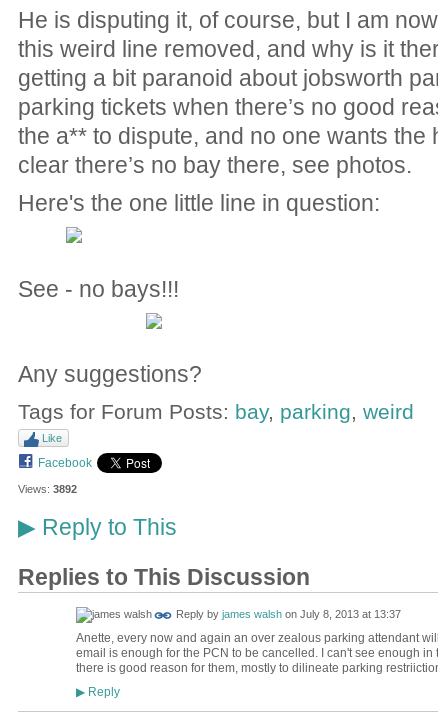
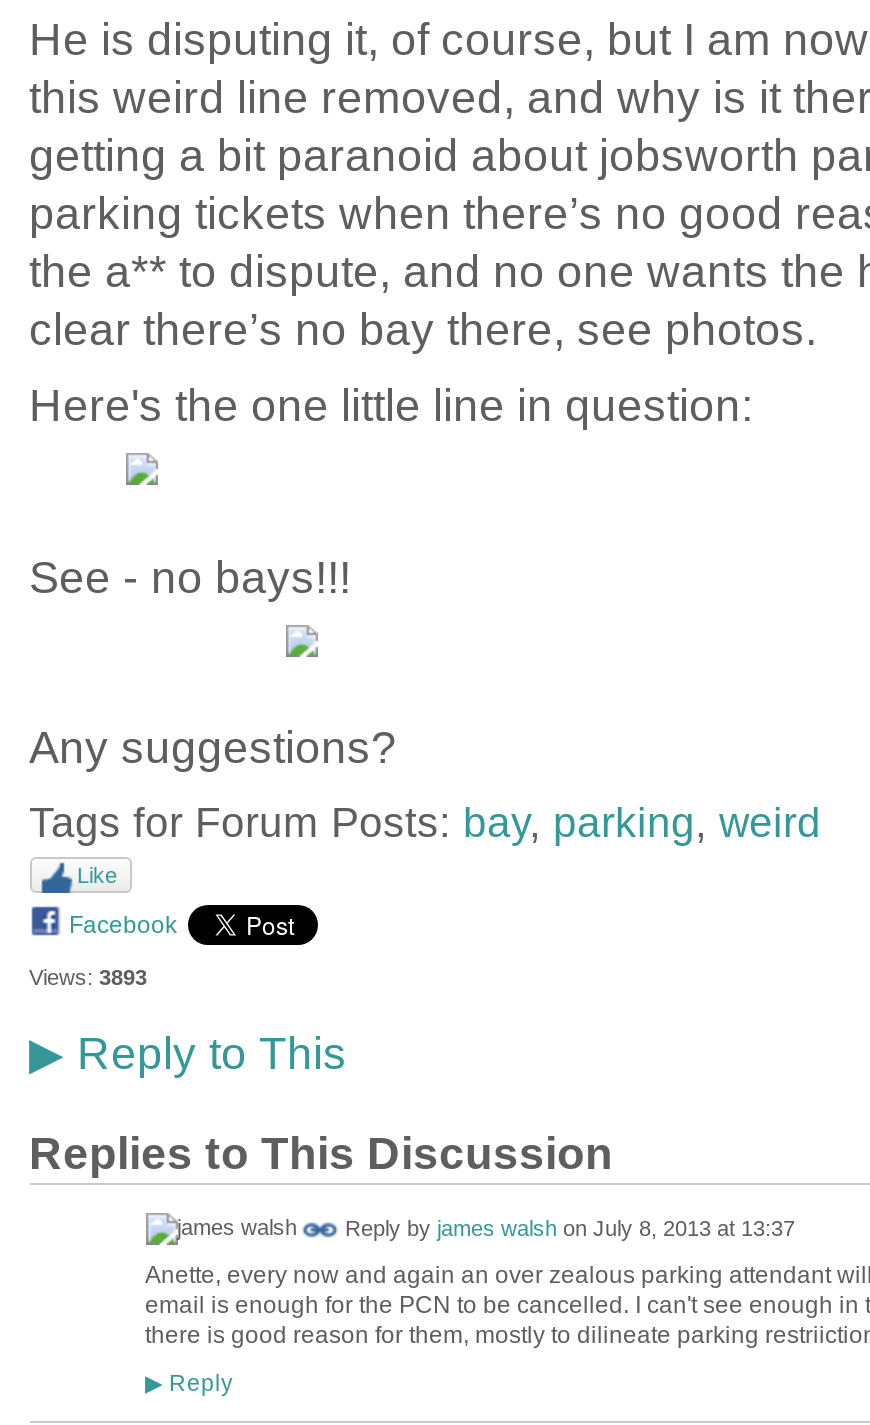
- Views: 3892
+ Views: 3893
